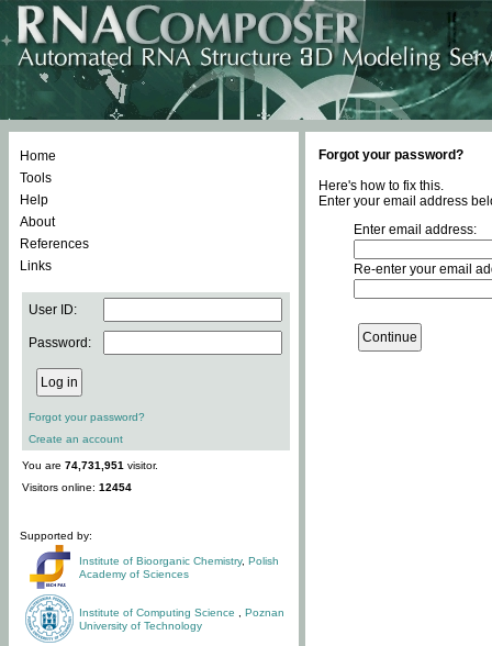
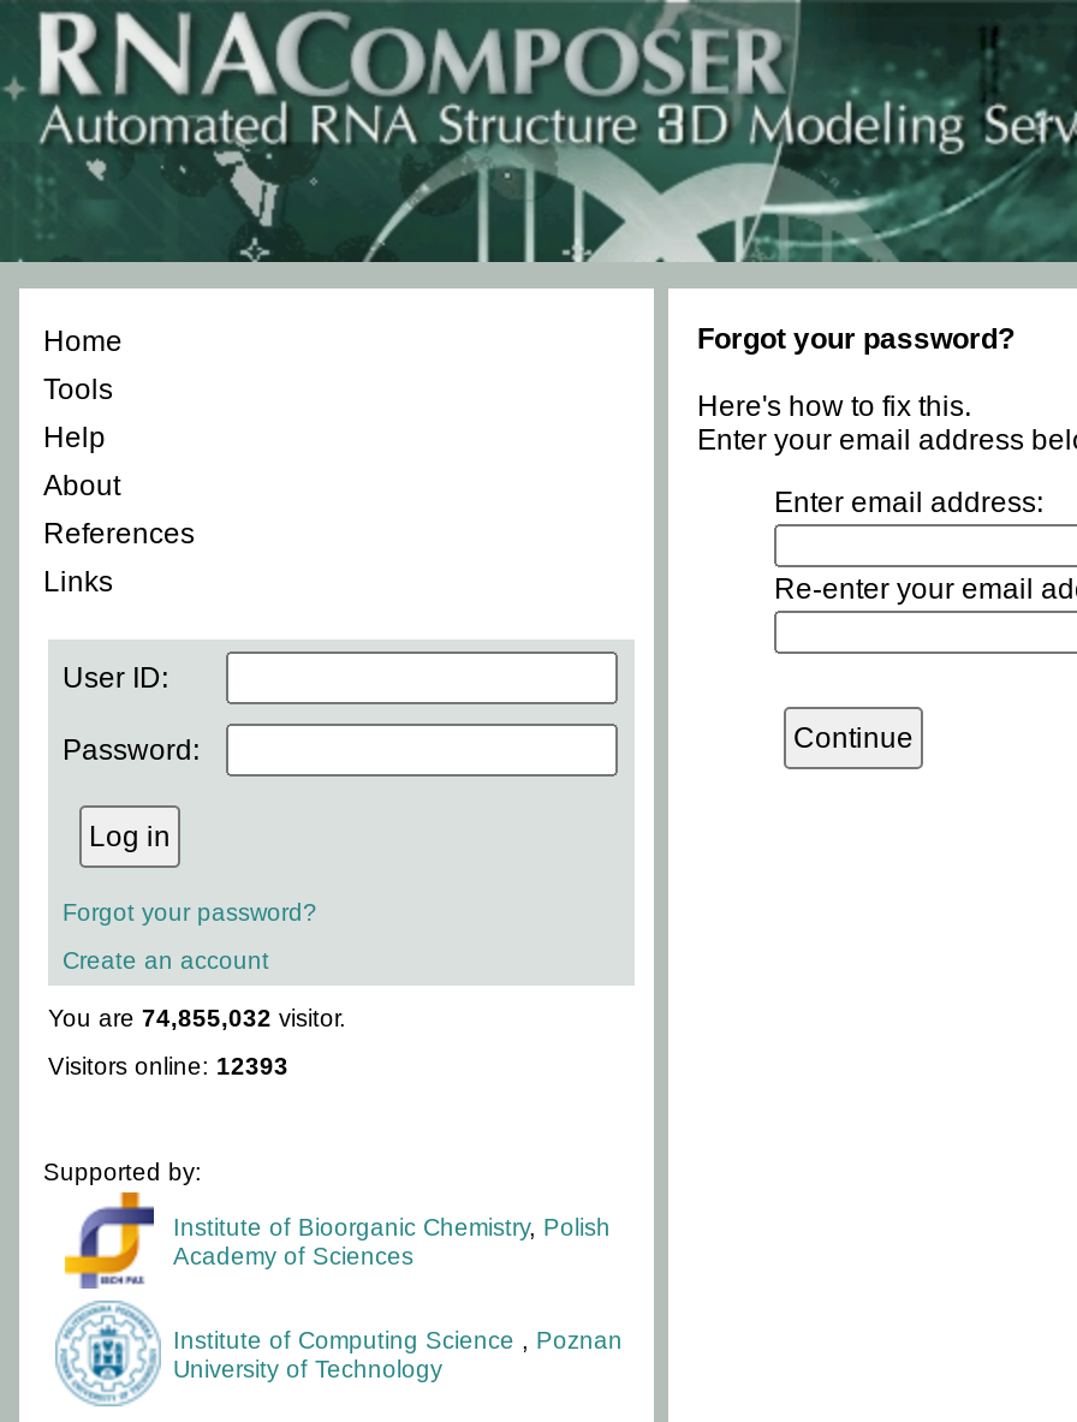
- You are 74,731,951 visitor.
+ You are 74,855,032 visitor.

- Visitors online: 12454
+ Visitors online: 12393
